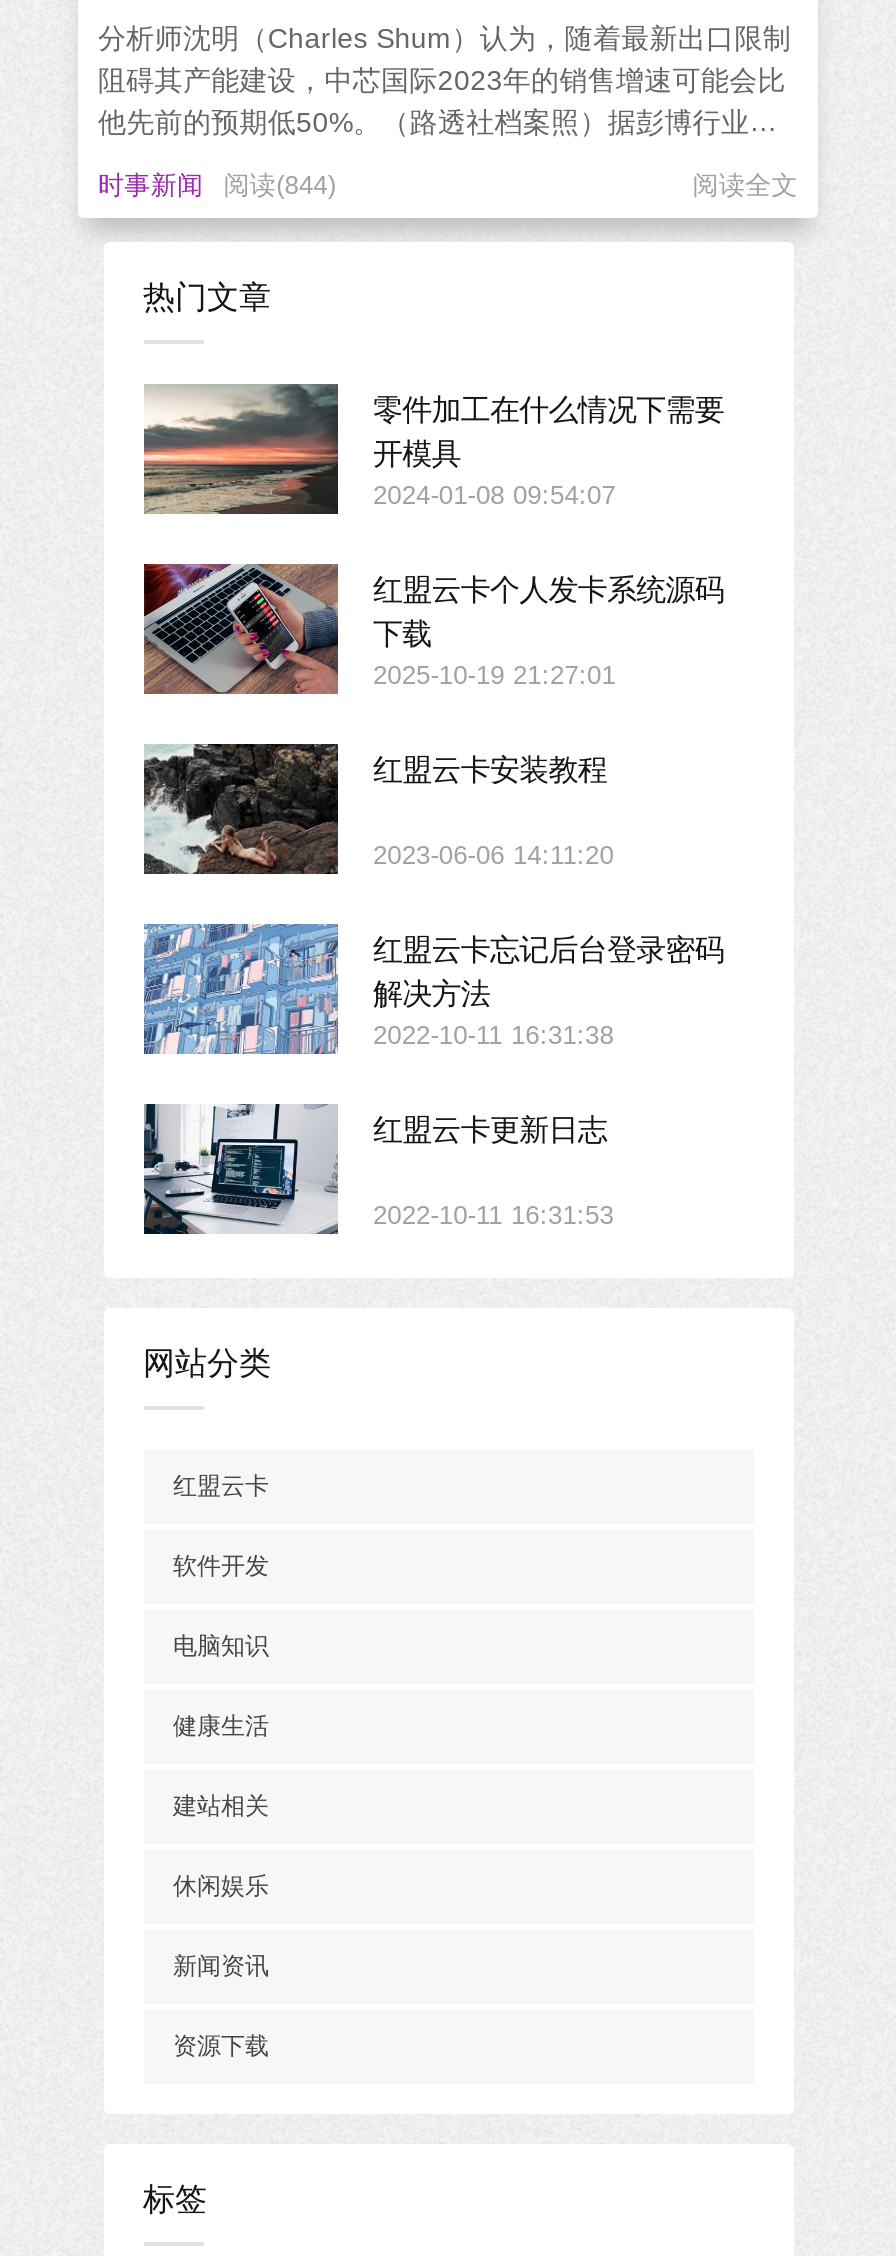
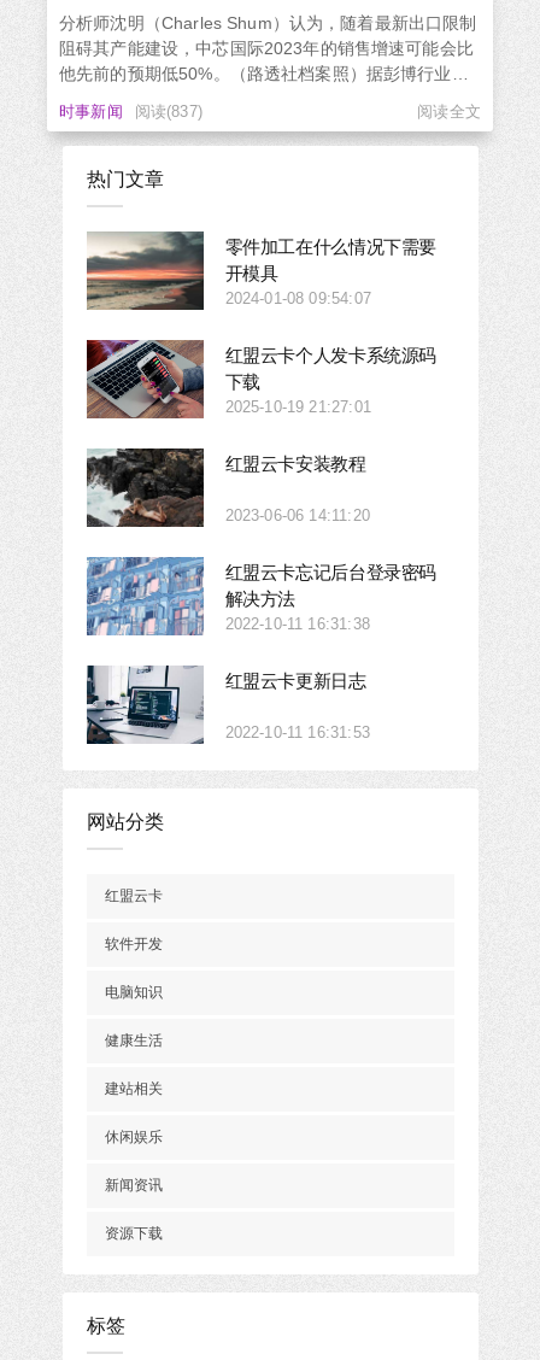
- 时事新闻 阅读(844)
+ 时事新闻 阅读(837)
